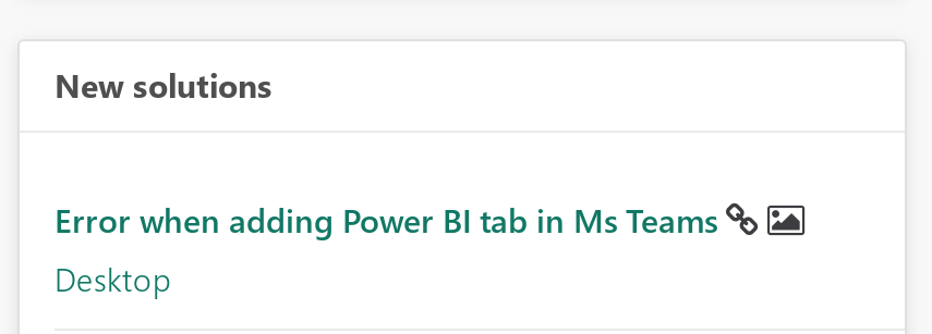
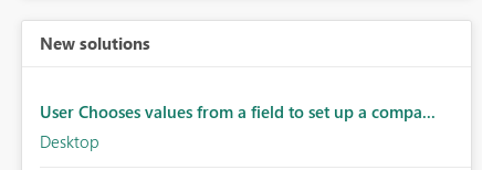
- Error when adding Power BI tab in Ms Teams
+ User Chooses values from a field to set up a compa...
